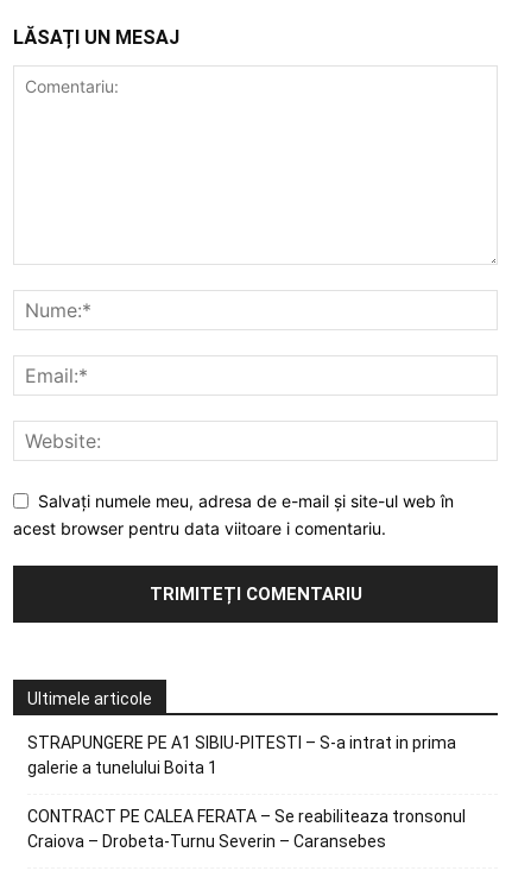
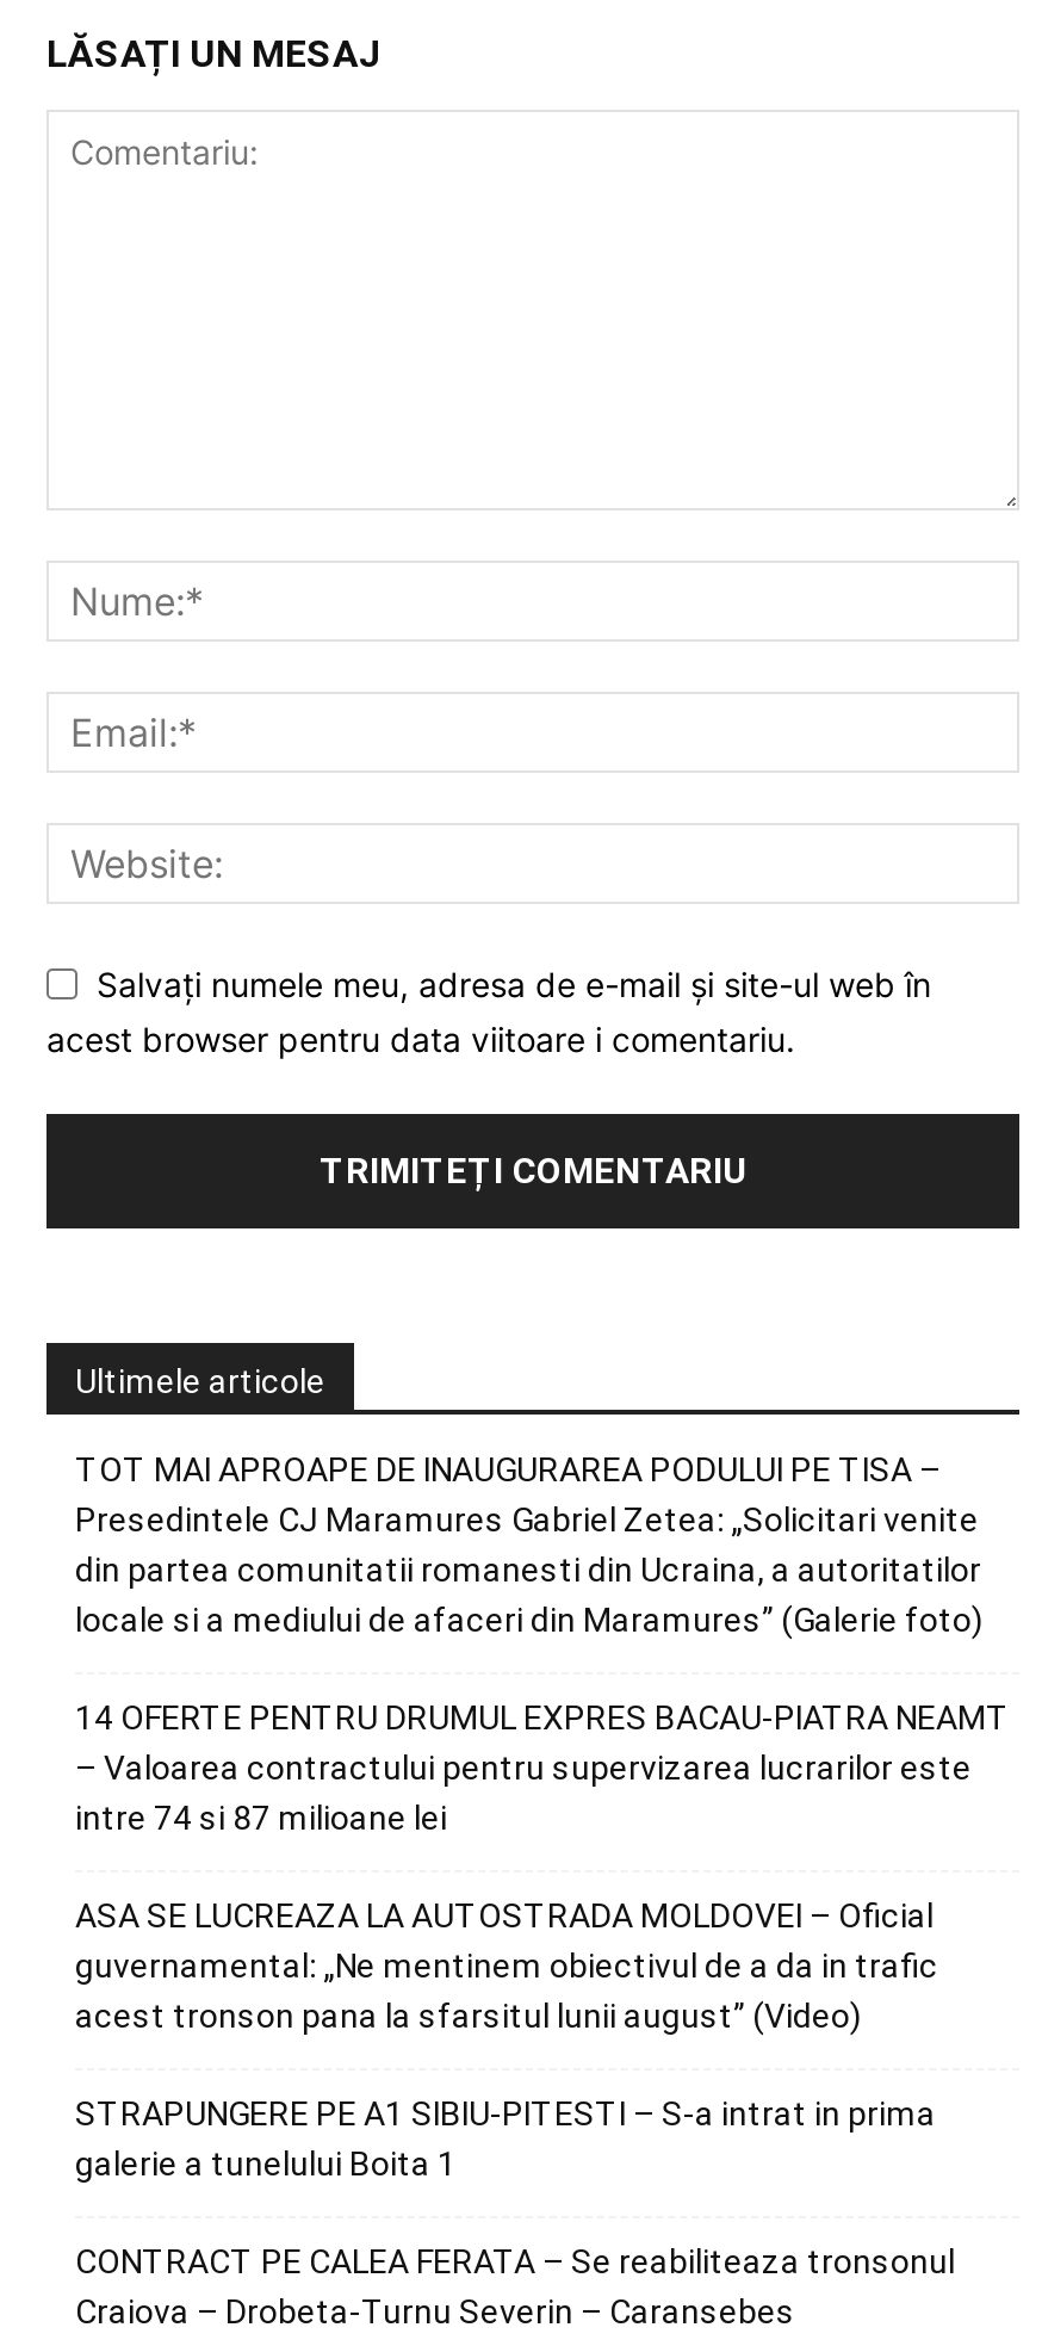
+ TOT MAI APROAPE DE INAUGURAREA PODULUI PE TISA –
+ Presedintele CJ Maramures Gabriel Zetea: „Solicitari venite
+ din partea comunitatii romanesti din Ucraina, a autoritatilor
+ locale si a mediului de afaceri din Maramures” (Galerie foto)
+ 14 OFERTE PENTRU DRUMUL EXPRES BACAU-PIATRA NEAMT
+ – Valoarea contractului pentru supervizarea lucrarilor este
+ intre 74 si 87 milioane lei
+ ASA SE LUCREAZA LA AUTOSTRADA MOLDOVEI – Oficial
+ guvernamental: „Ne mentinem obiectivul de a da in trafic
+ acest tronson pana la sfarsitul lunii august” (Video)
